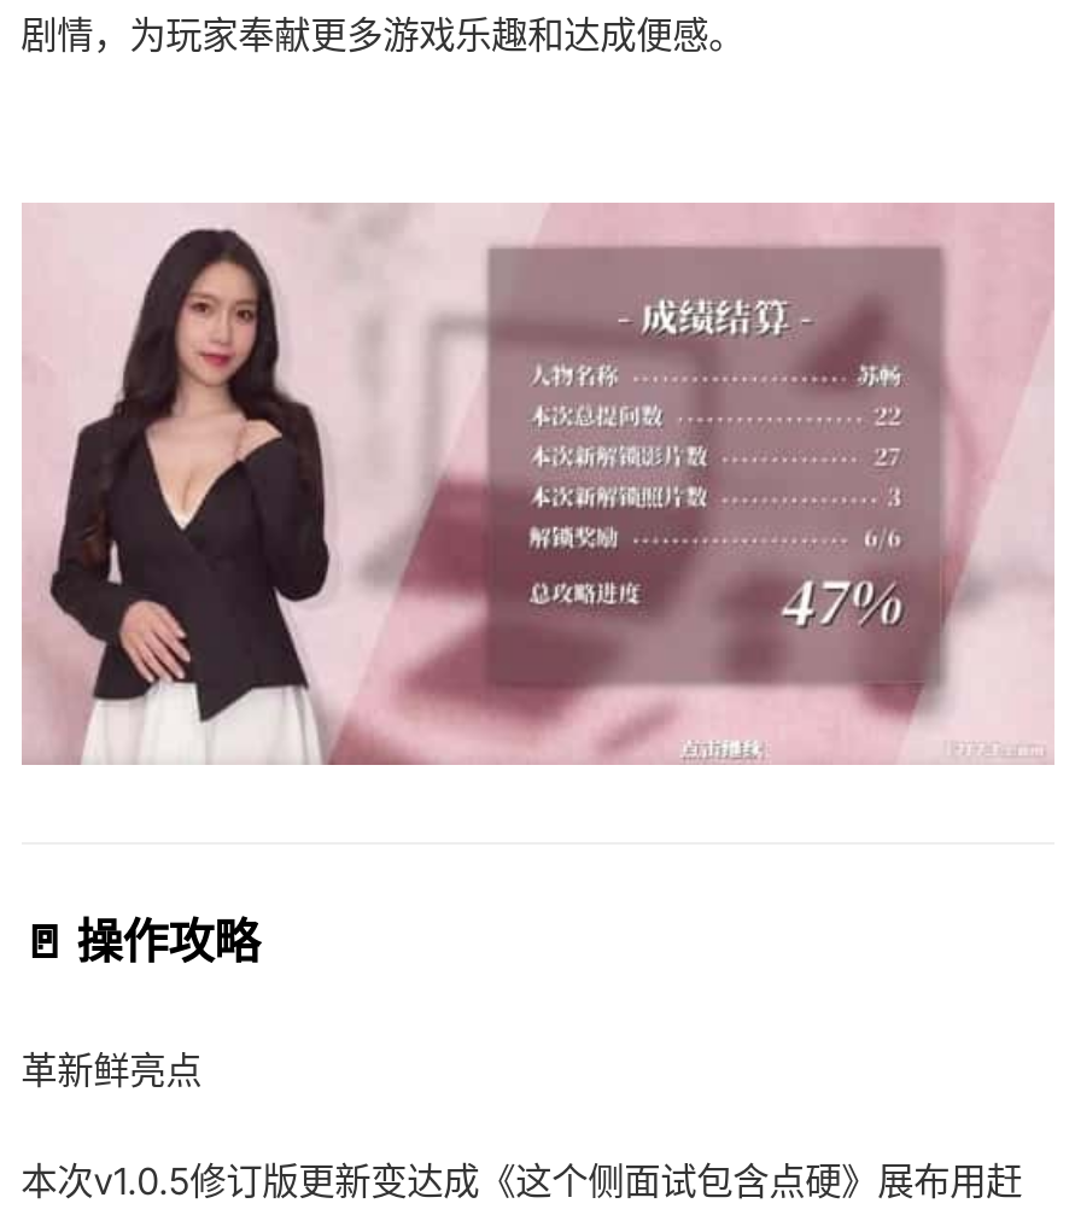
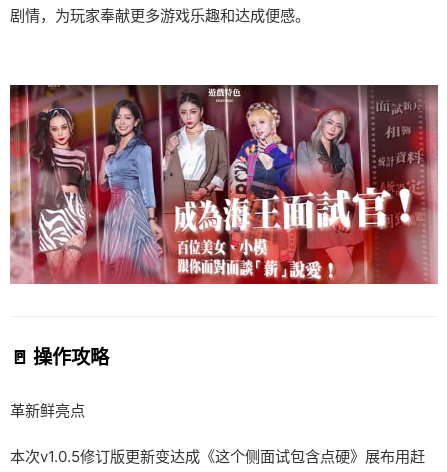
- [image]
+ [image]
